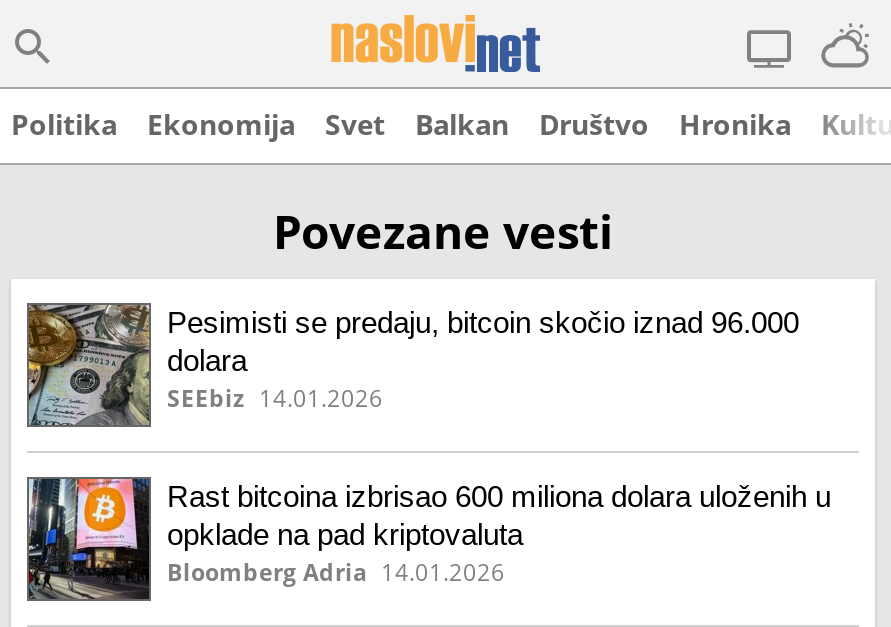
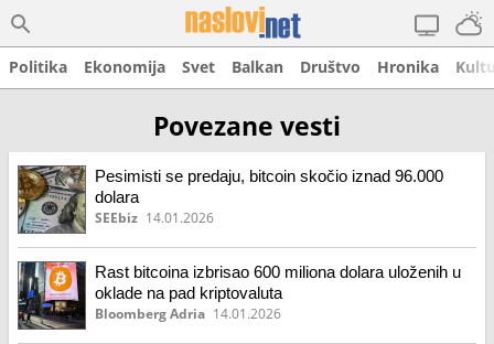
- opklade na pad kriptovaluta
+ oklade na pad kriptovaluta
